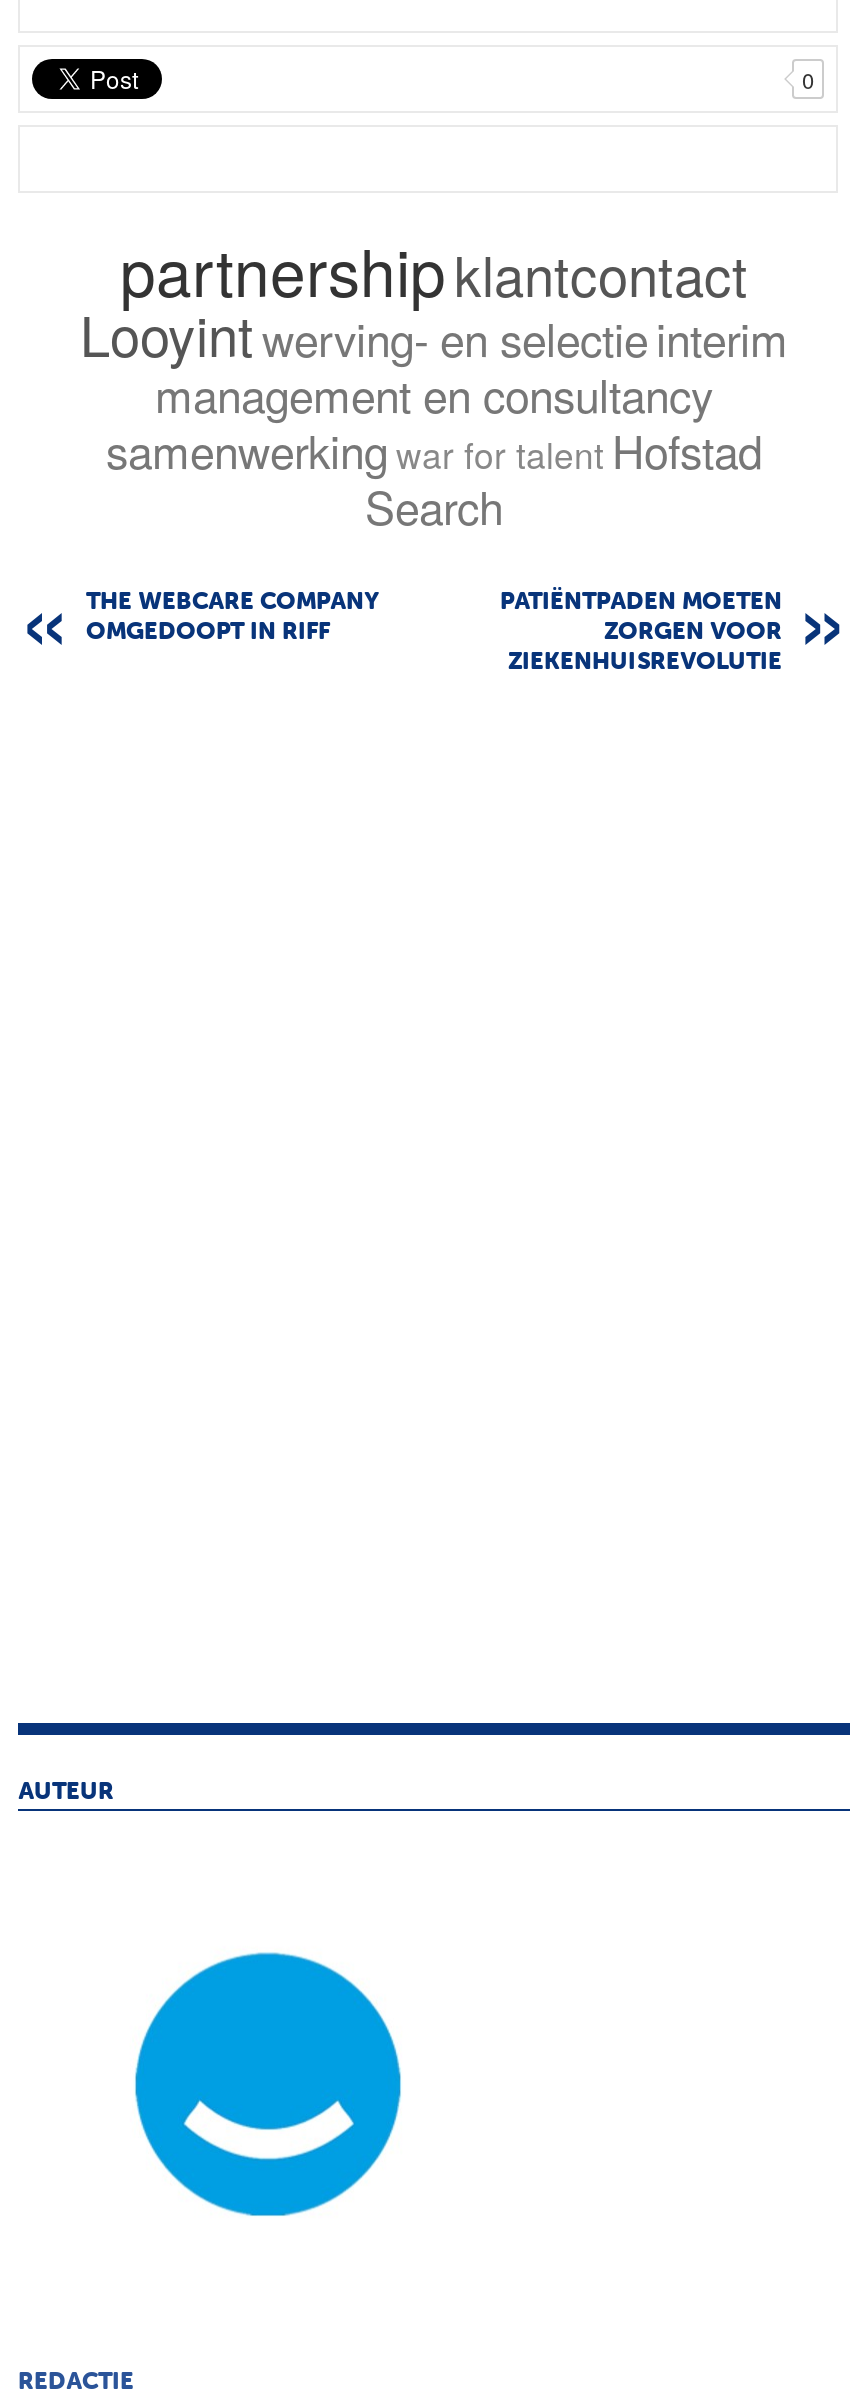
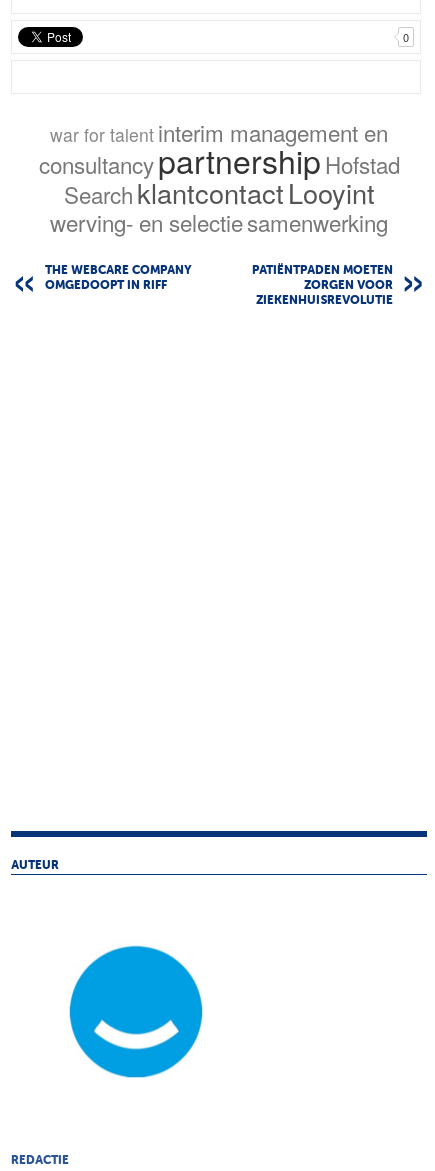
- partnership klantcontact
- Looyint werving- en selectie interim
- management en consultancy
- samenwerking war for talent Hofstad
- Search
+ war for talent interim management en
+ consultancy partnership Hofstad
+ Search klantcontact Looyint
+ werving- en selectie samenwerking
